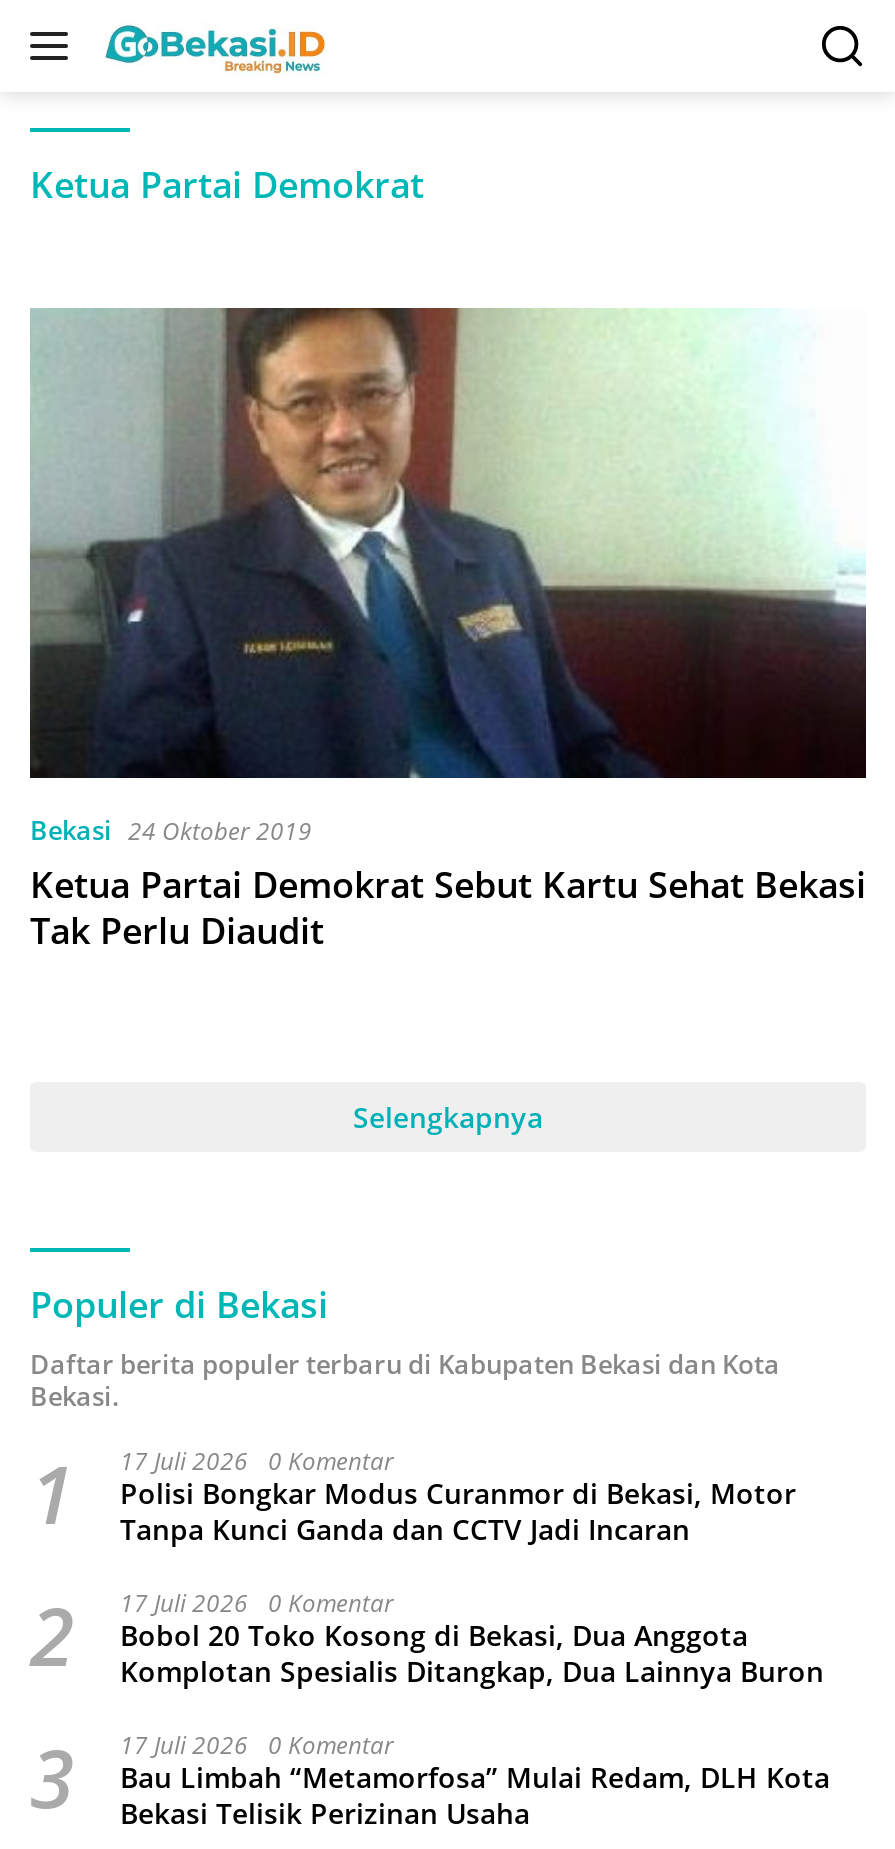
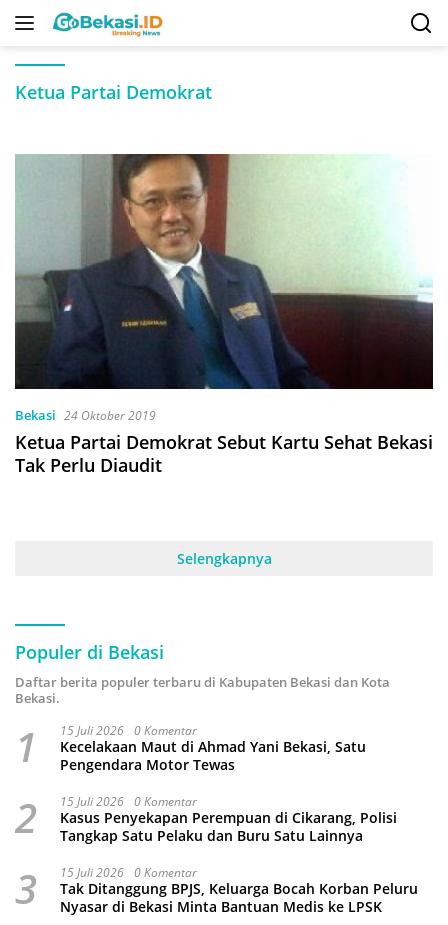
- 17 Juli 2026 0 Komentar
- Polisi Bongkar Modus Curanmor di Bekasi, Motor
- Tanpa Kunci Ganda dan CCTV Jadi Incaran
+ 15 Juli 2026 0 Komentar
+ Kecelakaan Maut di Ahmad Yani Bekasi, Satu
+ Pengendara Motor Tewas

- 17 Juli 2026 0 Komentar
- Bobol 20 Toko Kosong di Bekasi, Dua Anggota
- Komplotan Spesialis Ditangkap, Dua Lainnya Buron
+ 15 Juli 2026 0 Komentar
+ Kasus Penyekapan Perempuan di Cikarang, Polisi
+ Tangkap Satu Pelaku dan Buru Satu Lainnya

- 17 Juli 2026 0 Komentar
- Bau Limbah “Metamorfosa” Mulai Redam, DLH Kota
- Bekasi Telisik Perizinan Usaha
+ 15 Juli 2026 0 Komentar
+ Tak Ditanggung BPJS, Keluarga Bocah Korban Peluru
+ Nyasar di Bekasi Minta Bantuan Medis ke LPSK
